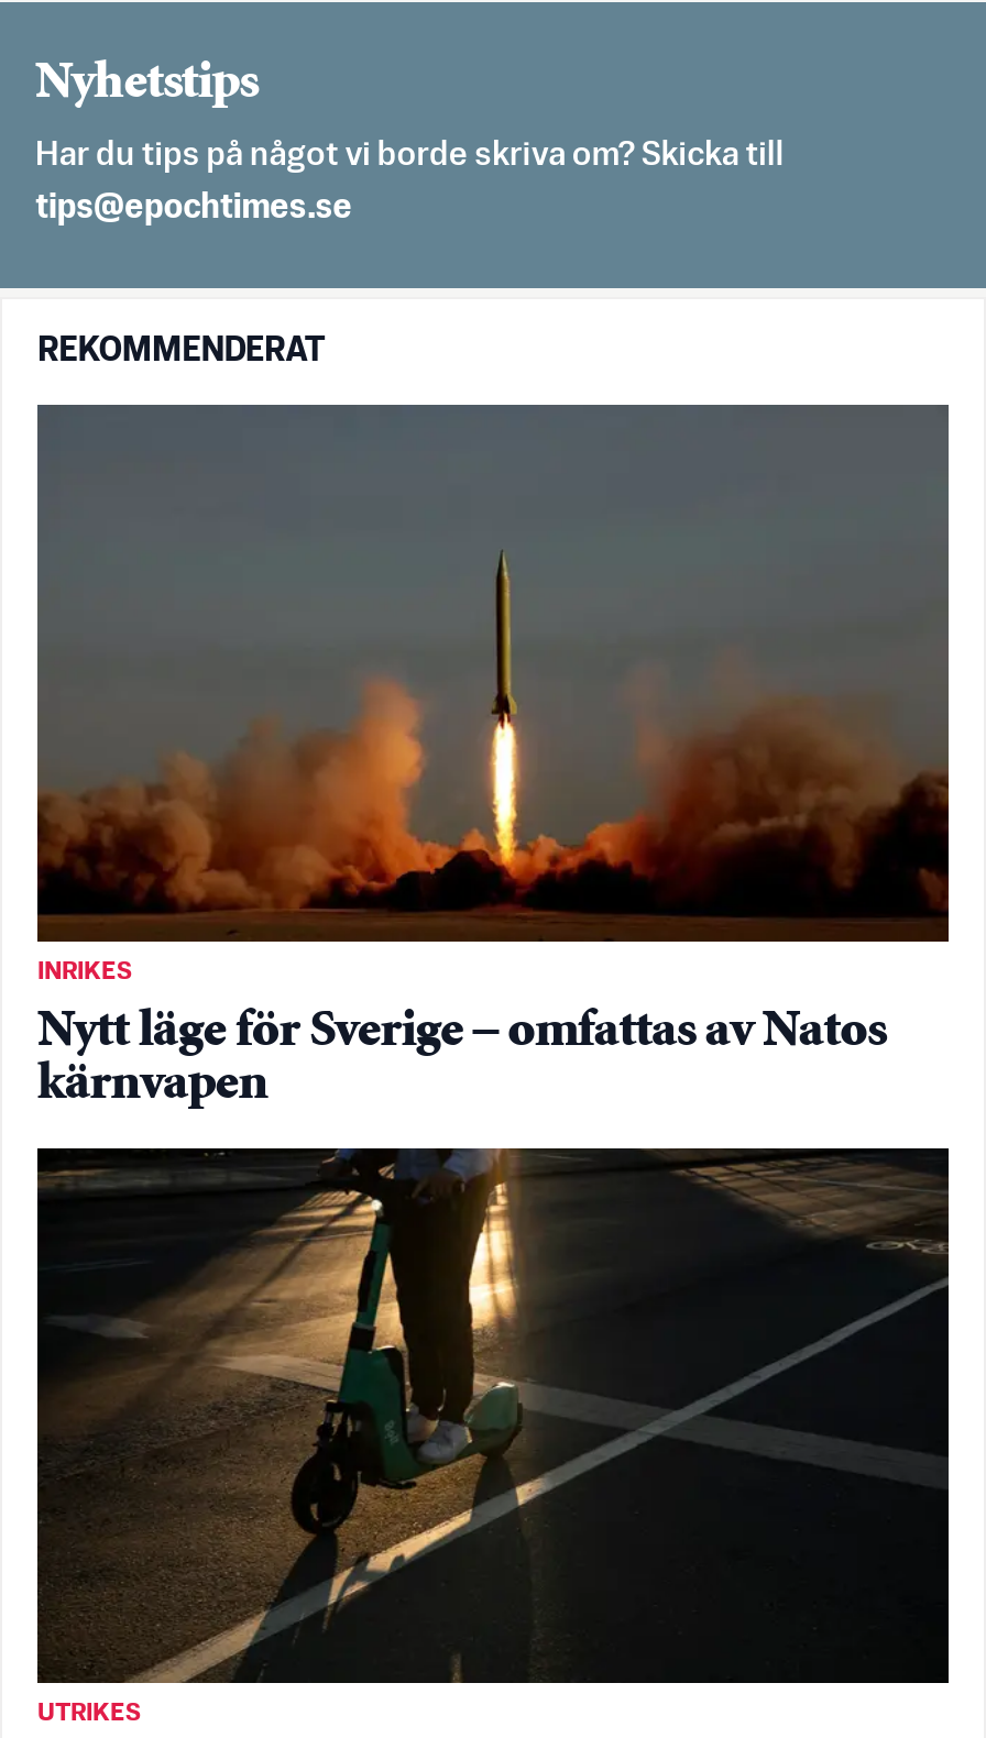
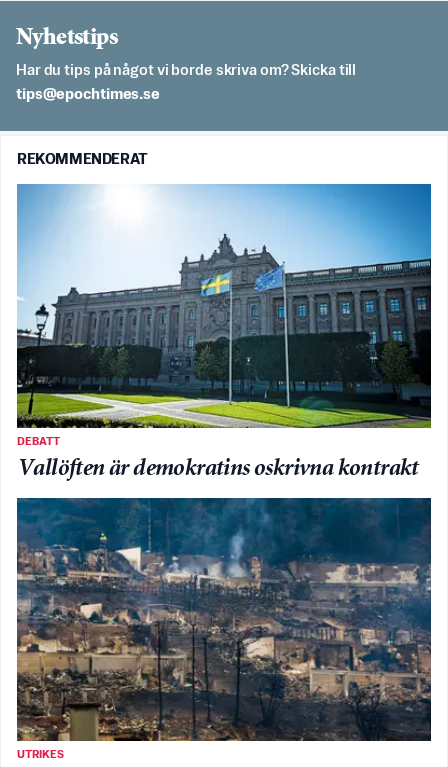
- [image]
- INRIKES
- Nytt läge för Sverige – omfattas av Natos
- kärnvapen
+ [image]
+ DEBATT
+ Vallöften är demokratins oskrivna kontrakt

- [image]
+ [image]
